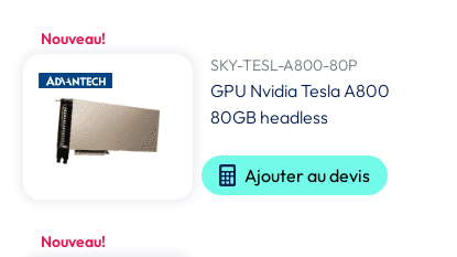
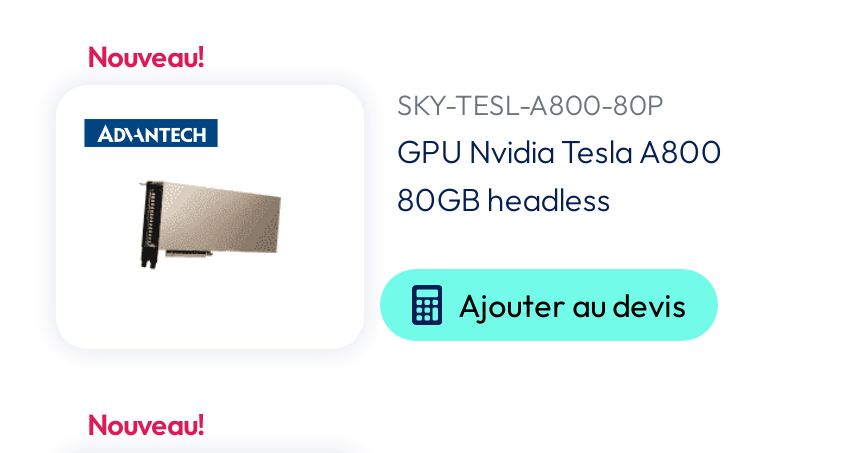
- [image]
+ [image]
